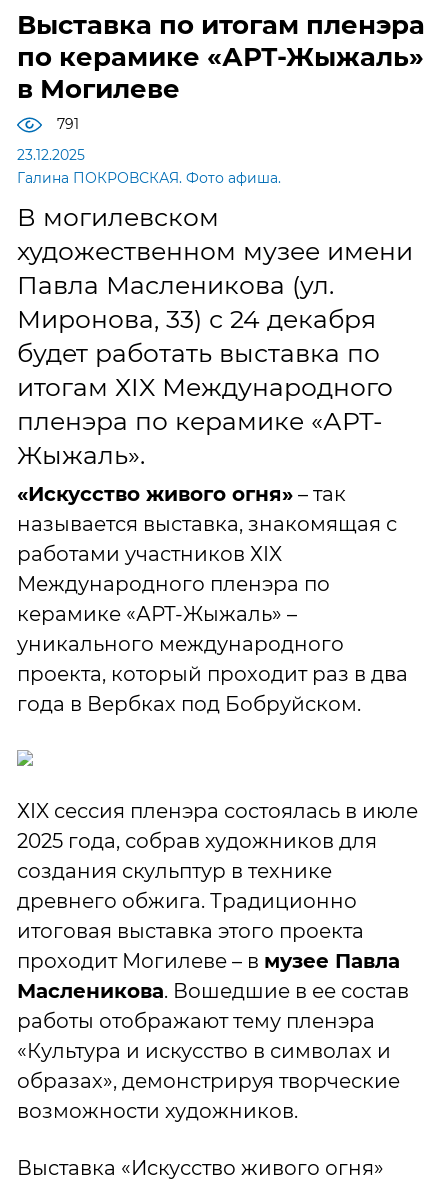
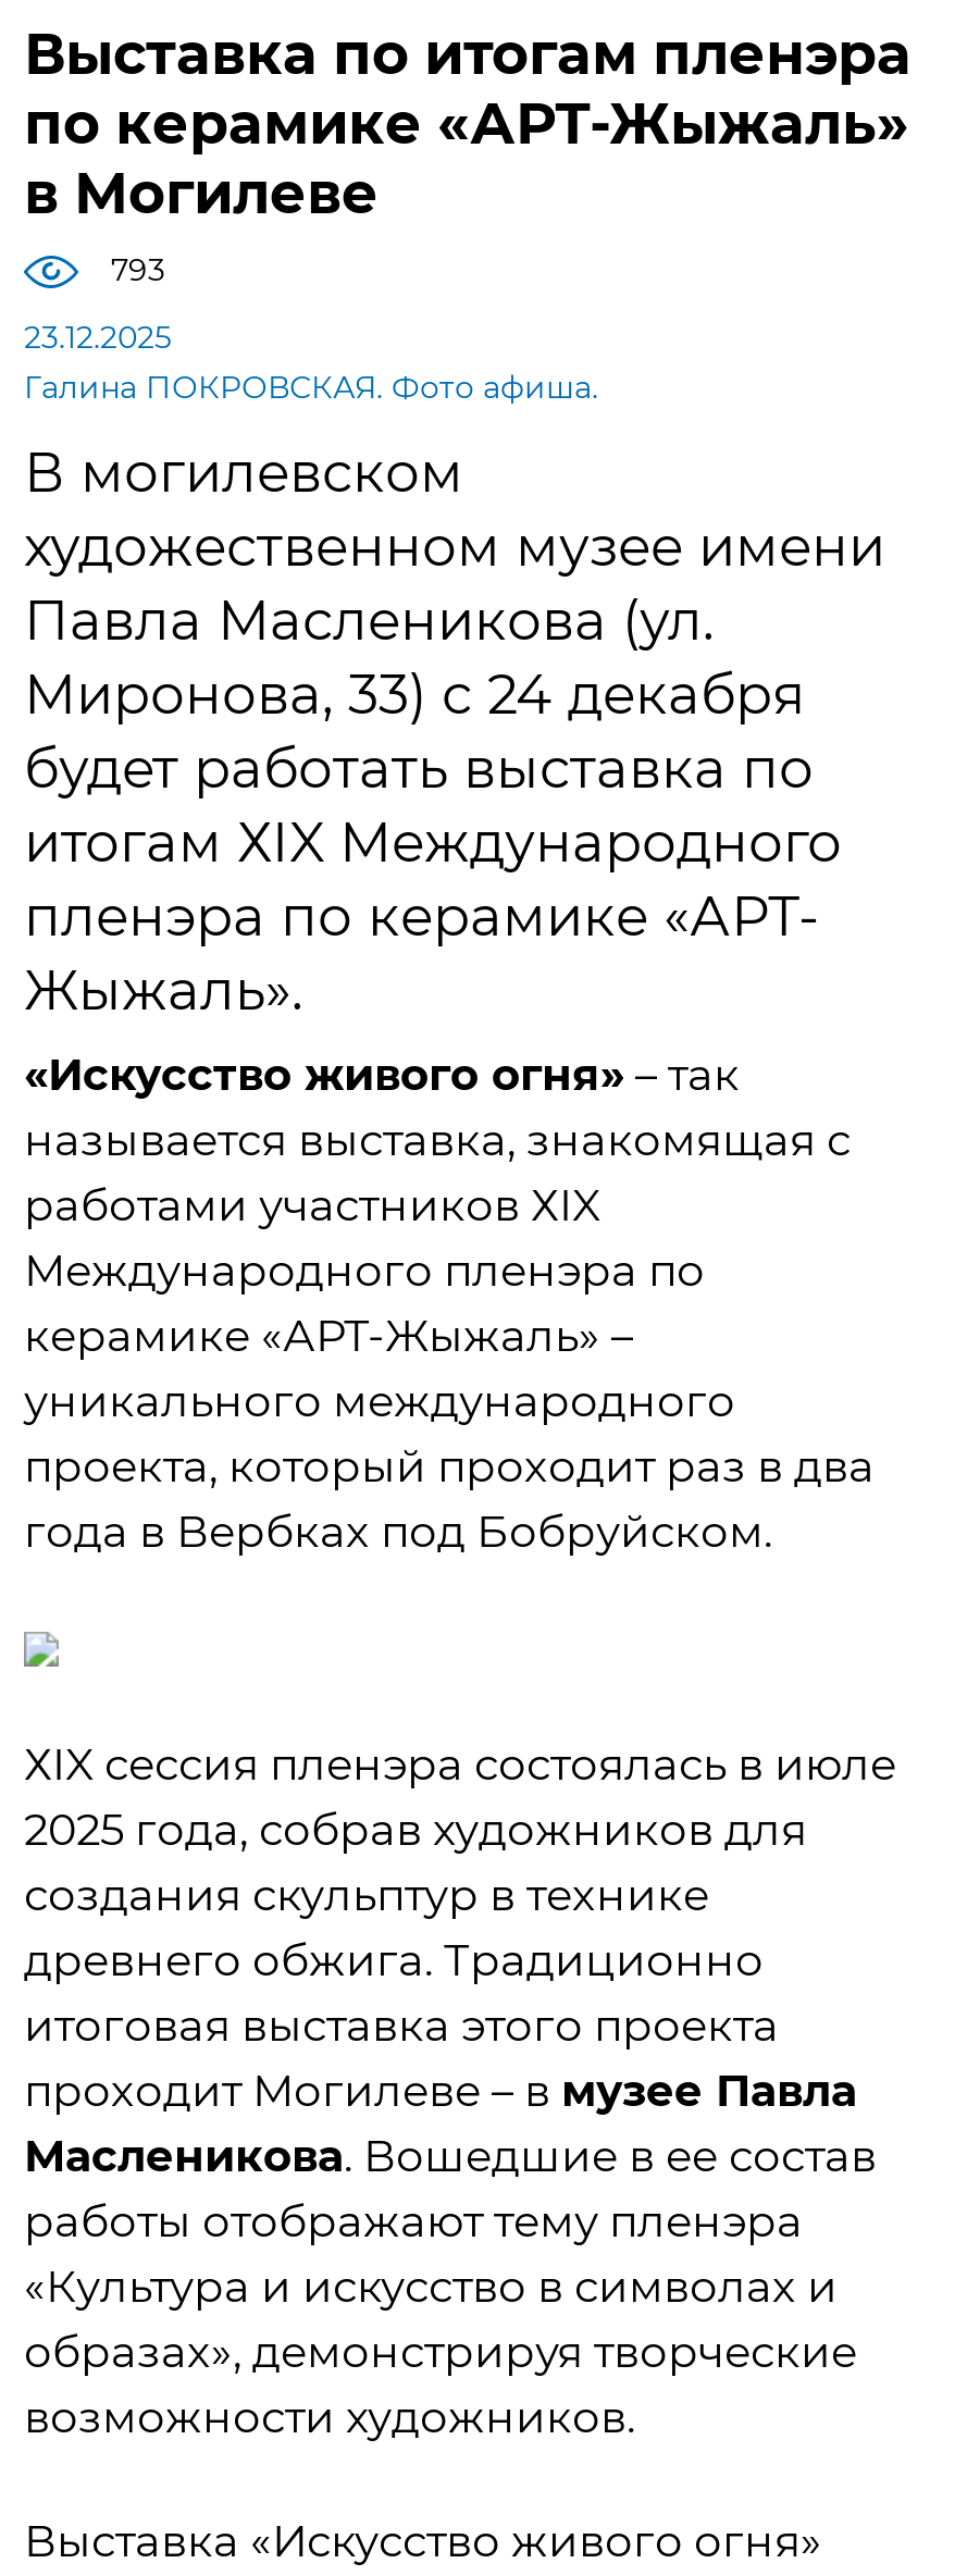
- 791
+ 793
